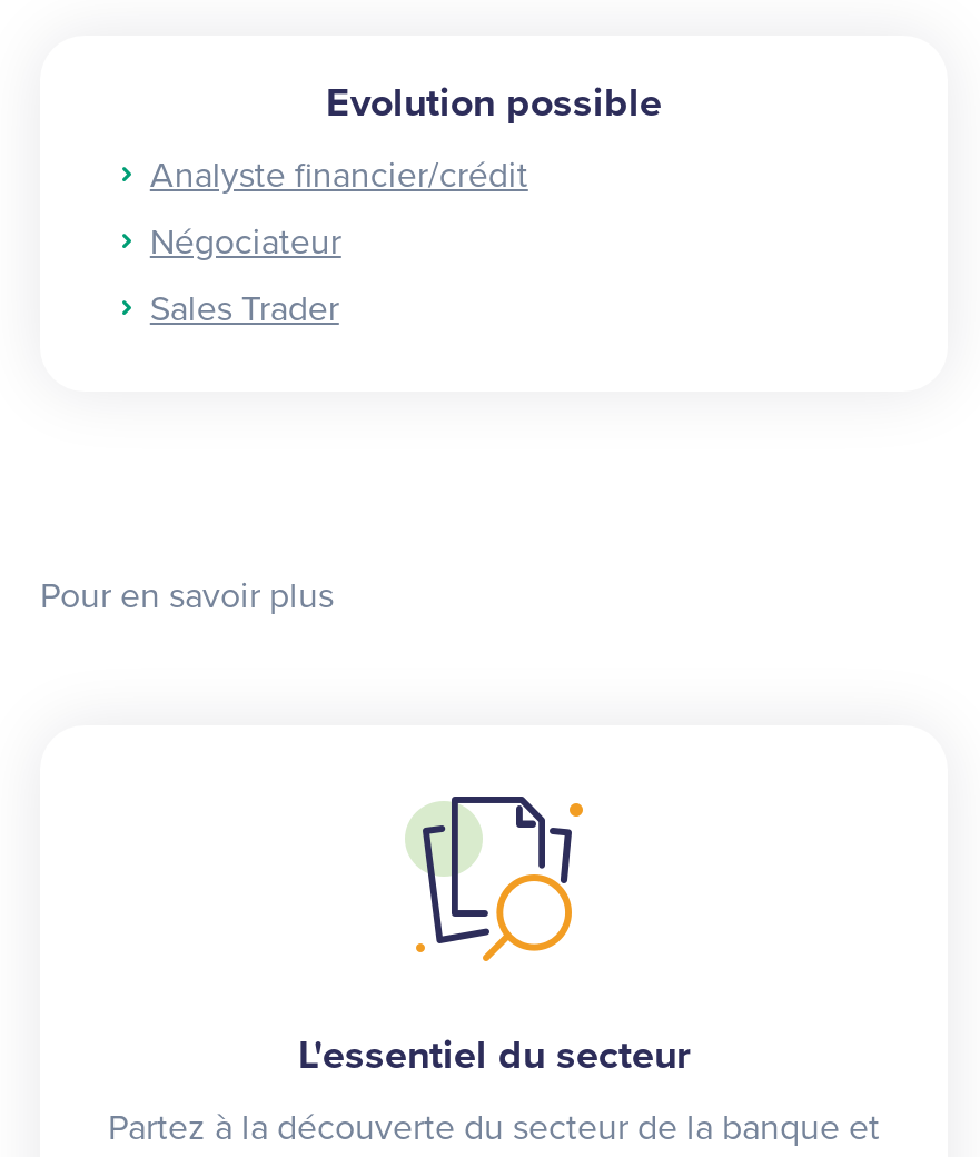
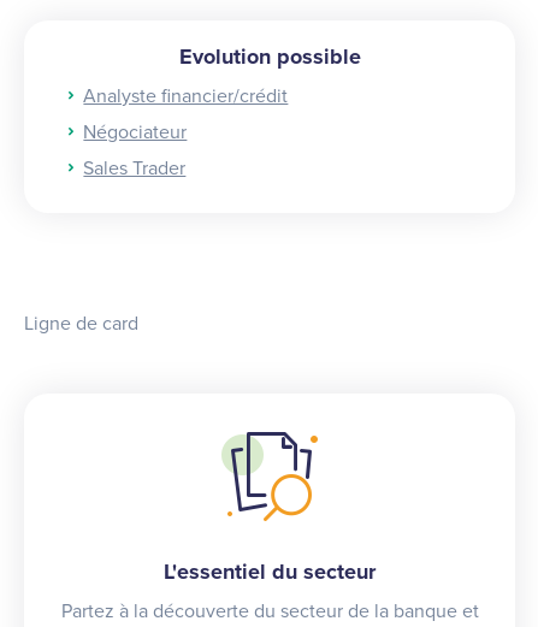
- Pour en savoir plus
+ Ligne de card
